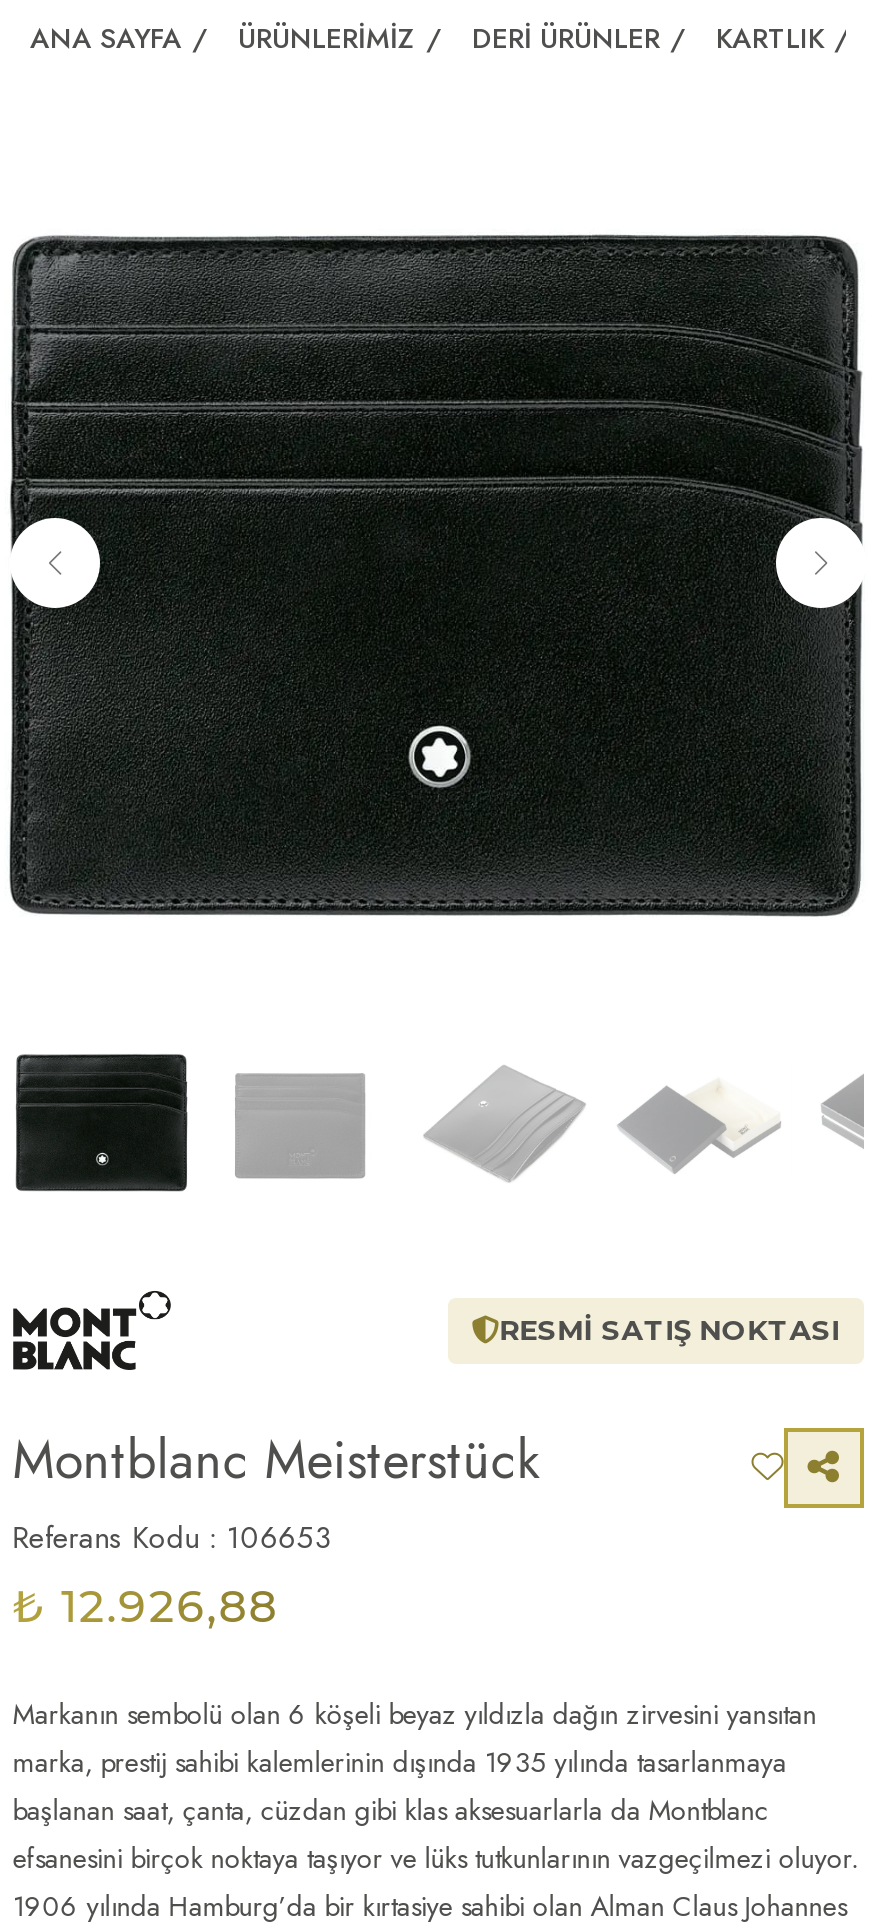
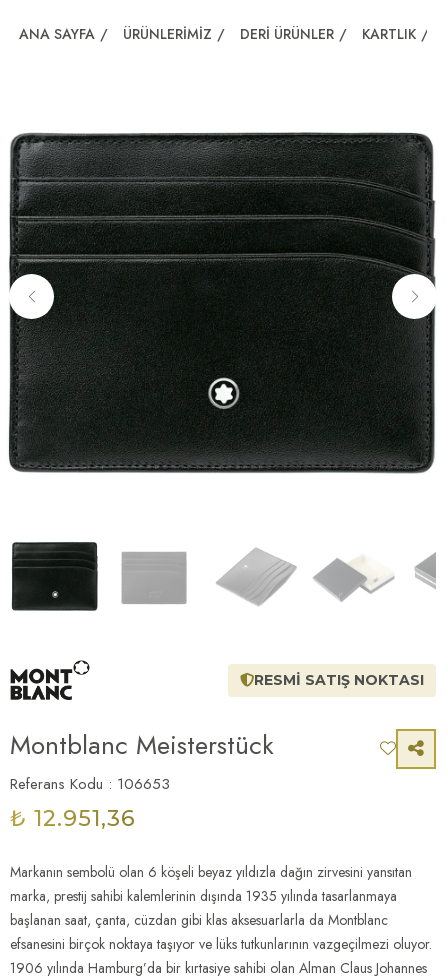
- ₺ 12.926,88
+ ₺ 12.951,36
